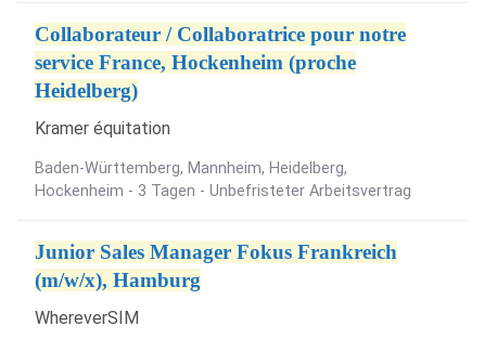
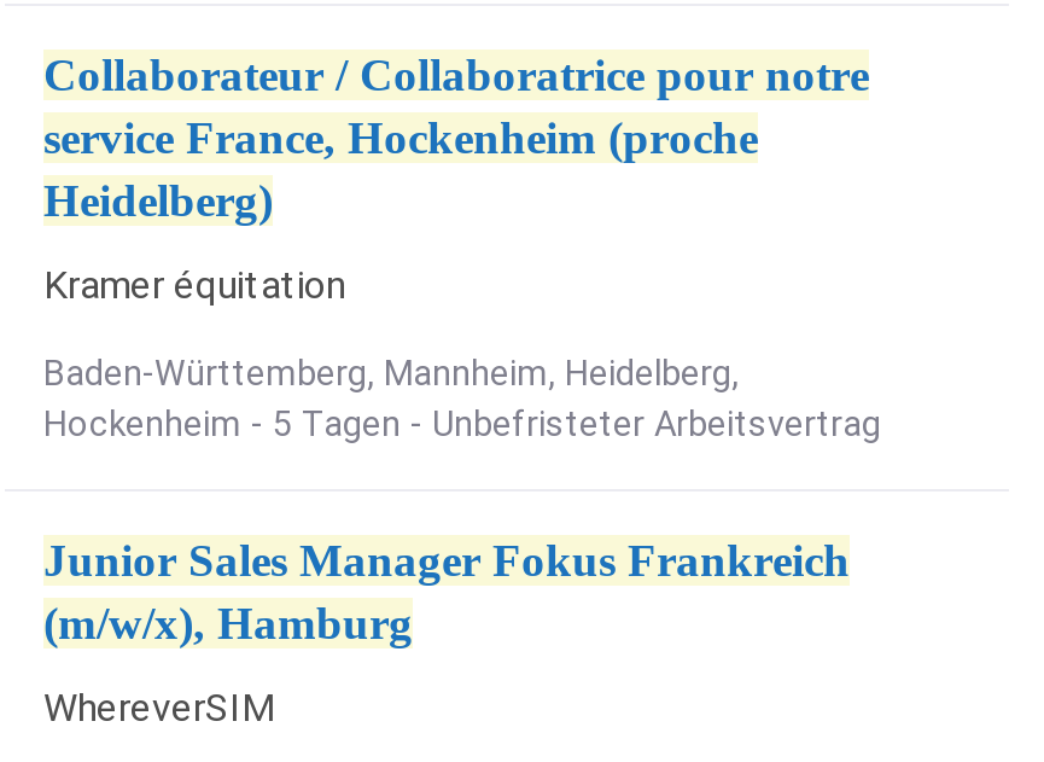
- Hockenheim - 3 Tagen - Unbefristeter Arbeitsvertrag
+ Hockenheim - 5 Tagen - Unbefristeter Arbeitsvertrag
